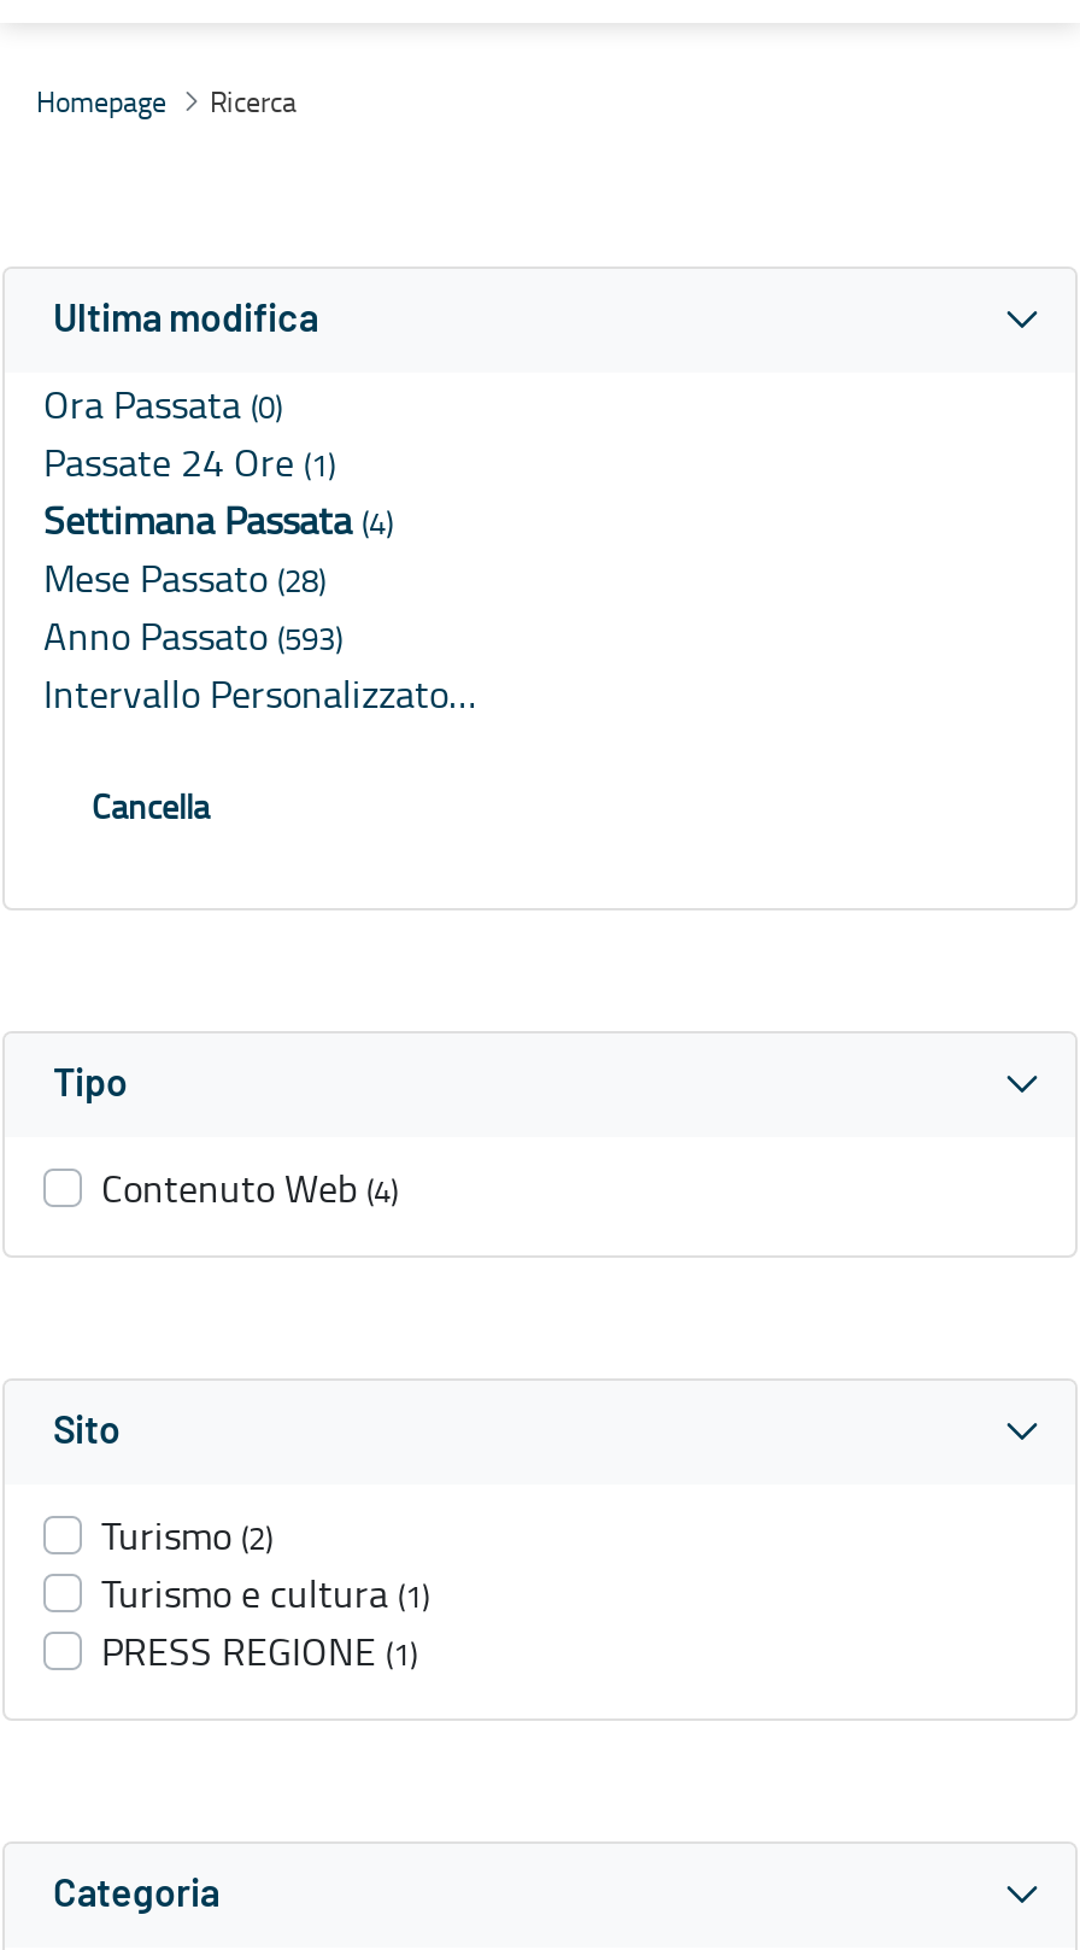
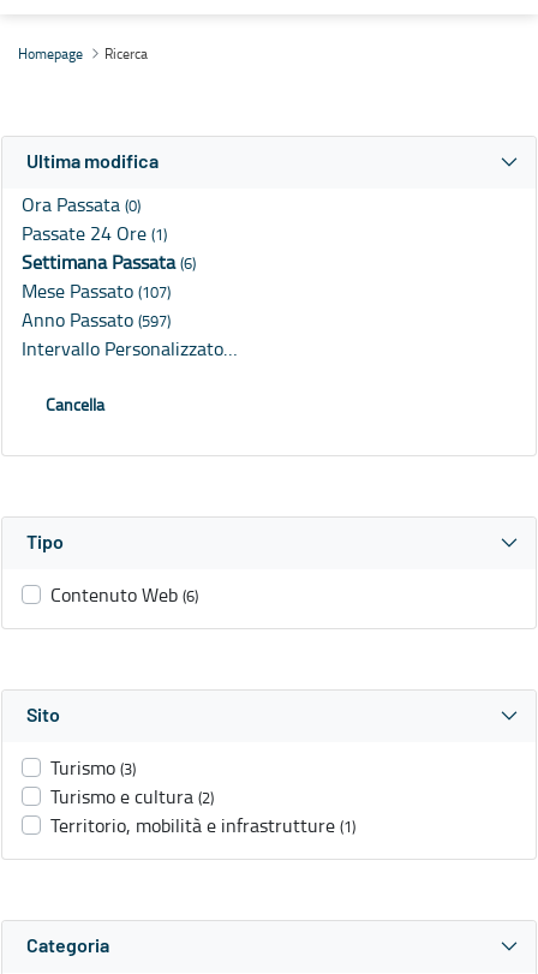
- Settimana Passata (4)
+ Settimana Passata (6)

- Mese Passato (28)
+ Mese Passato (107)

- Anno Passato (593)
+ Anno Passato (597)

- Contenuto Web (4)
+ Contenuto Web (6)

- Turismo (2)
- Turismo e cultura (1)
- PRESS REGIONE (1)
+ Turismo (3)
+ Turismo e cultura (2)
+ Territorio, mobilità e infrastrutture (1)
